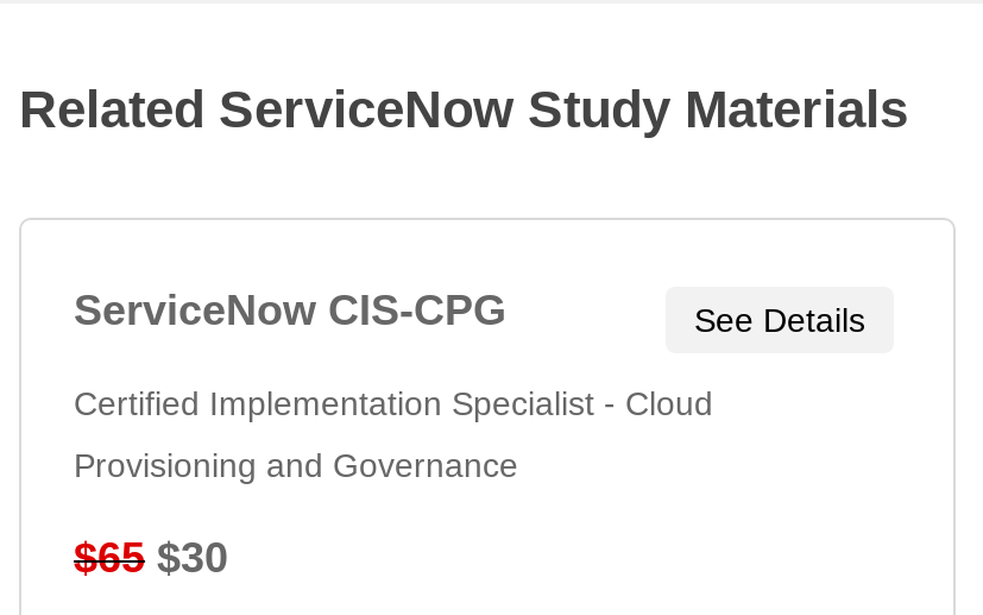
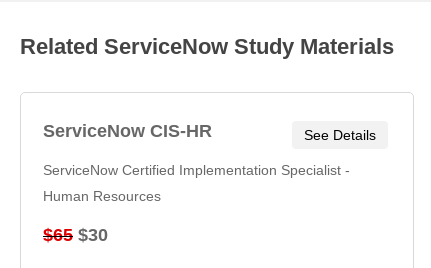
- ServiceNow CIS-CPG
+ ServiceNow CIS-HR

- Certified Implementation Specialist - Cloud
+ ServiceNow Certified Implementation Specialist -

- Provisioning and Governance
+ Human Resources
